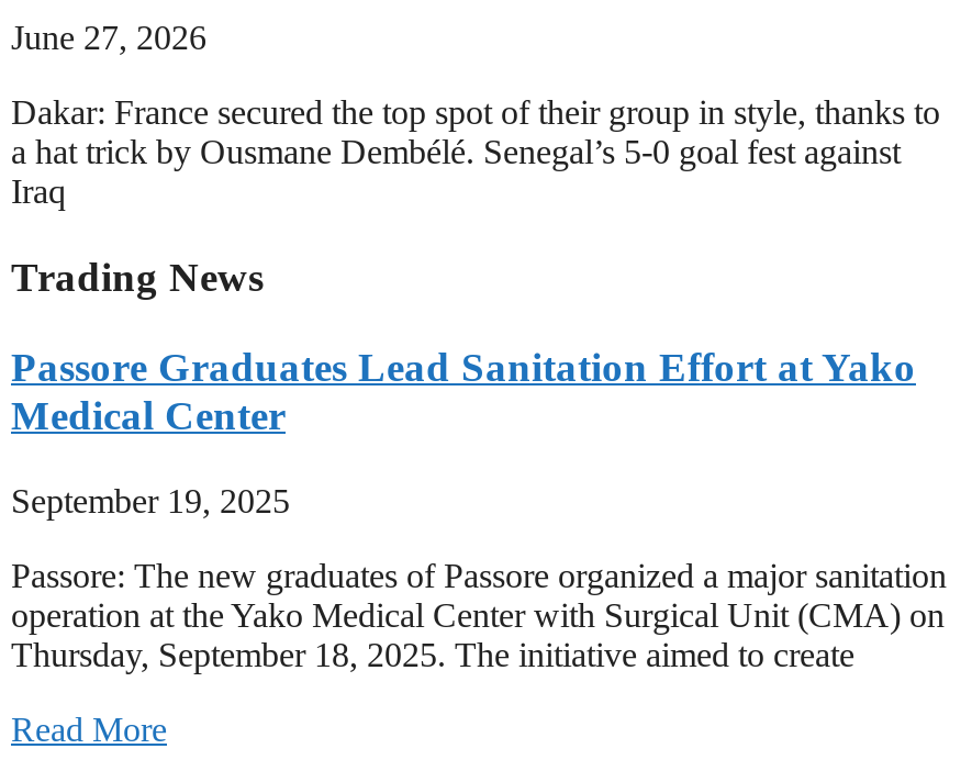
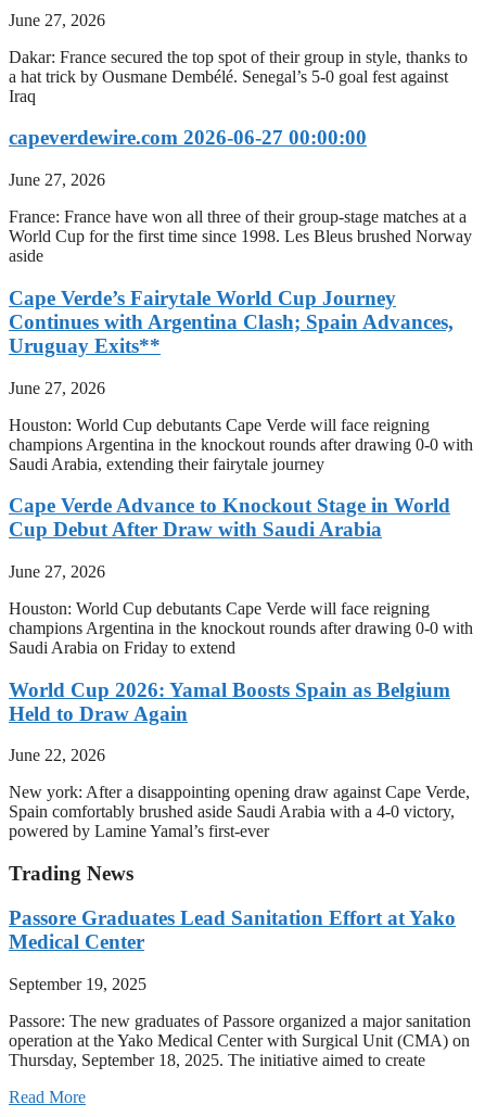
+ capeverdewire.com 2026-06-27 00:00:00
+ June 27, 2026
+ France: France have won all three of their group-stage matches at a
+ World Cup for the first time since 1998. Les Bleus brushed Norway
+ aside
+ Cape Verde’s Fairytale World Cup Journey
+ Continues with Argentina Clash; Spain Advances,
+ Uruguay Exits**
+ June 27, 2026
+ Houston: World Cup debutants Cape Verde will face reigning
+ champions Argentina in the knockout rounds after drawing 0-0 with
+ Saudi Arabia, extending their fairytale journey
+ Cape Verde Advance to Knockout Stage in World
+ Cup Debut After Draw with Saudi Arabia
+ June 27, 2026
+ Houston: World Cup debutants Cape Verde will face reigning
+ champions Argentina in the knockout rounds after drawing 0-0 with
+ Saudi Arabia on Friday to extend
+ World Cup 2026: Yamal Boosts Spain as Belgium
+ Held to Draw Again
+ June 22, 2026
+ New york: After a disappointing opening draw against Cape Verde,
+ Spain comfortably brushed aside Saudi Arabia with a 4-0 victory,
+ powered by Lamine Yamal’s first-ever
